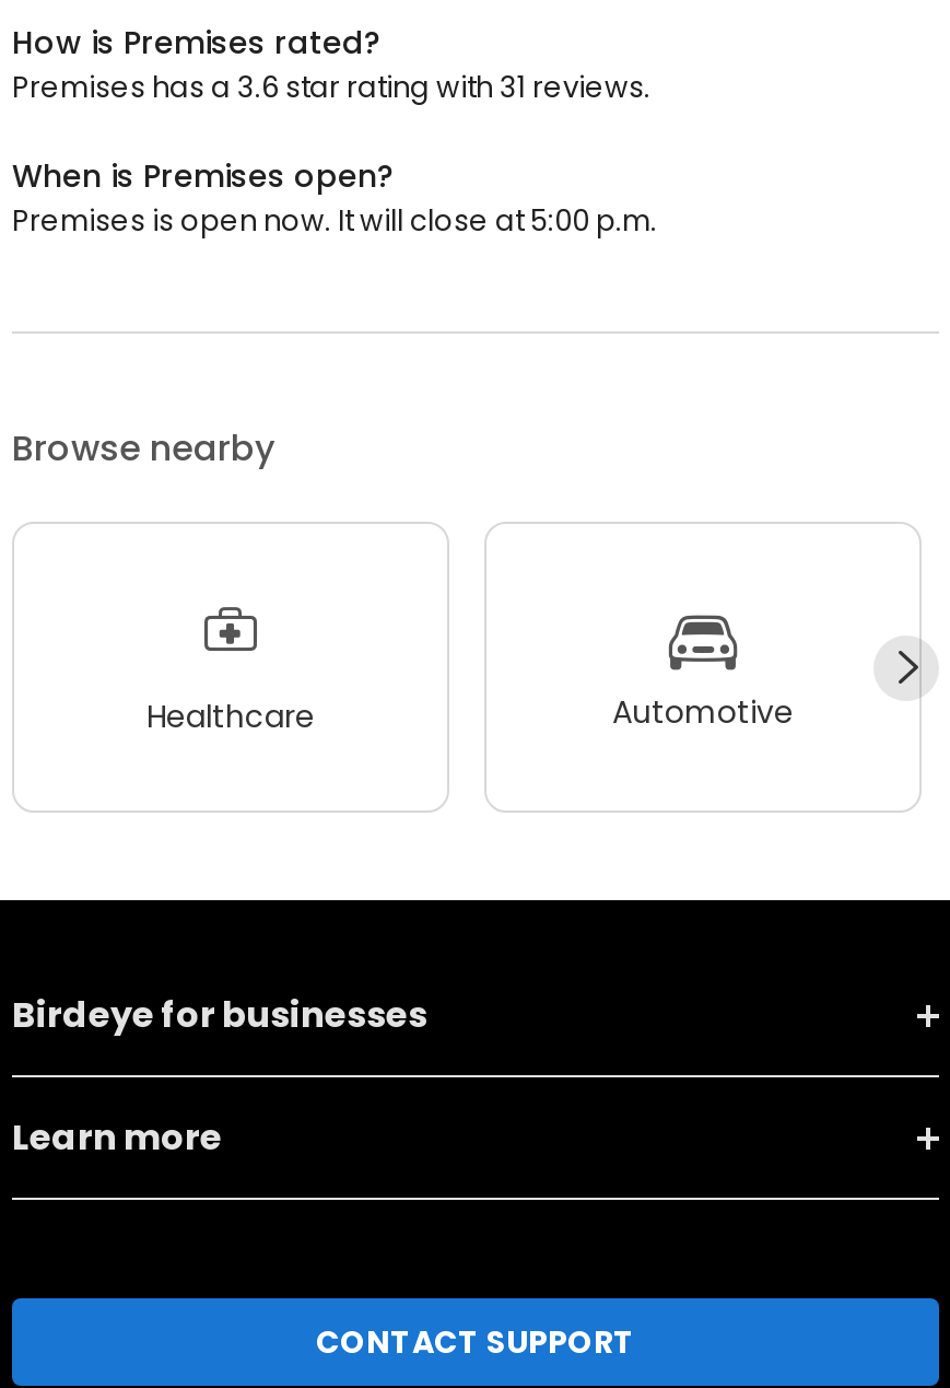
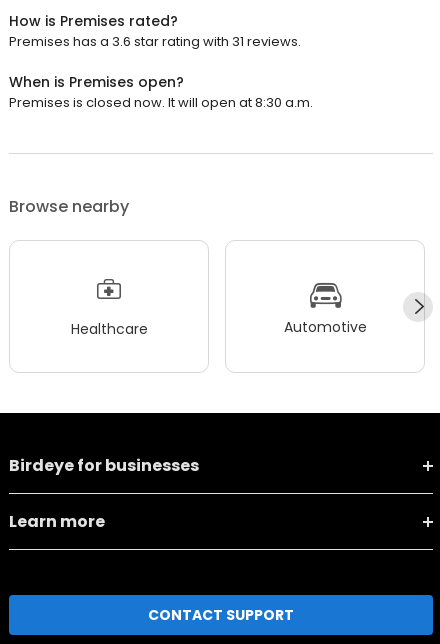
- Premises is open now. It will close at 5:00 p.m.
+ Premises is closed now. It will open at 8:30 a.m.
